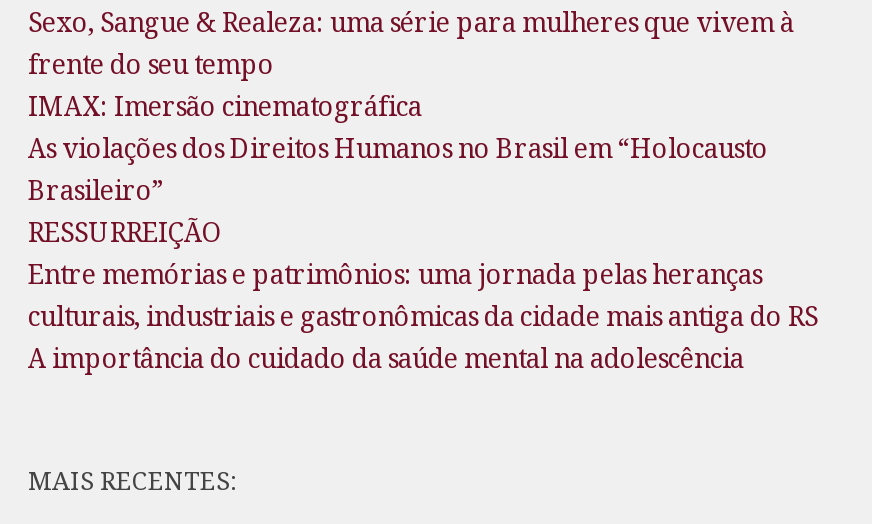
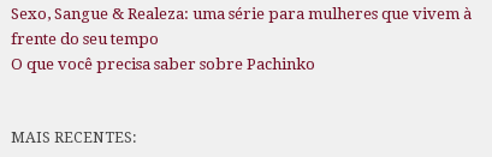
- IMAX: Imersão cinematográfica
- As violações dos Direitos Humanos no Brasil em “Holocausto
- Brasileiro”
- RESSURREIÇÃO
- Entre memórias e patrimônios: uma jornada pelas heranças
- culturais, industriais e gastronômicas da cidade mais antiga do RS
- A importância do cuidado da saúde mental na adolescência
+ O que você precisa saber sobre Pachinko
